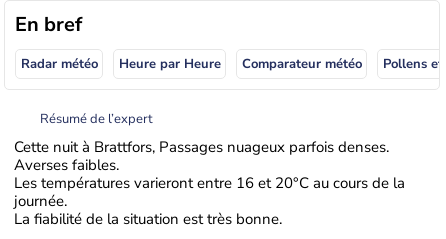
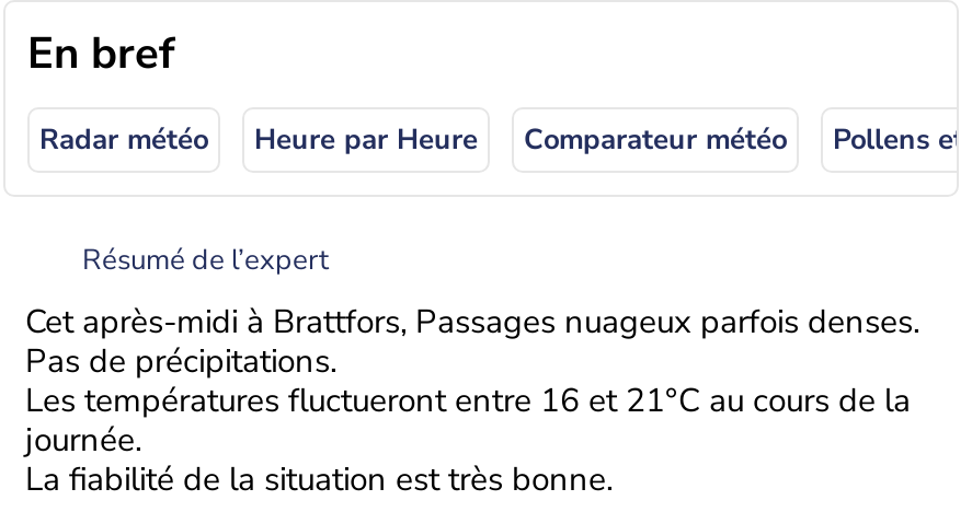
- Cette nuit à Brattfors, Passages nuageux parfois denses.
- Averses faibles.
- Les températures varieront entre 16 et 20°C au cours de la
+ Cet après-midi à Brattfors, Passages nuageux parfois denses.
+ Pas de précipitations.
+ Les températures fluctueront entre 16 et 21°C au cours de la
